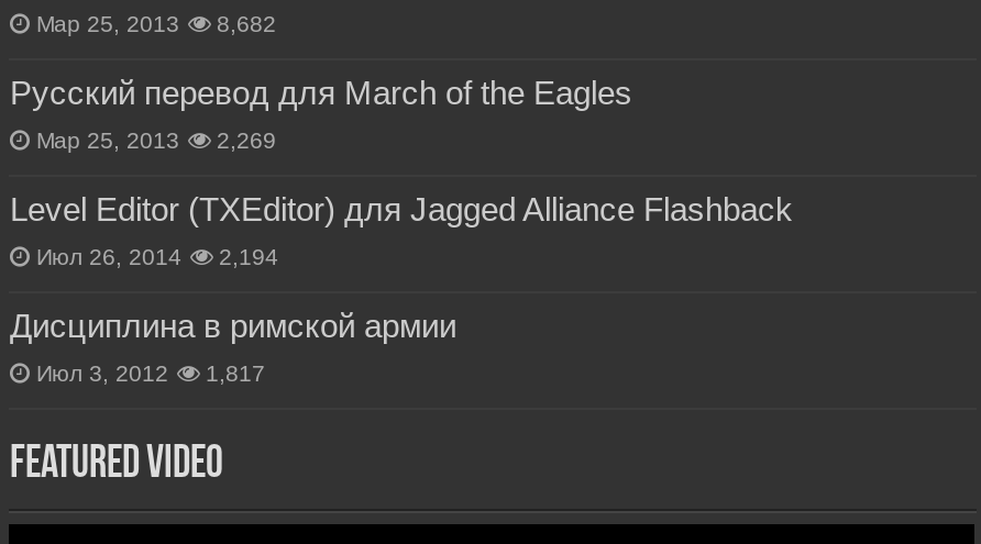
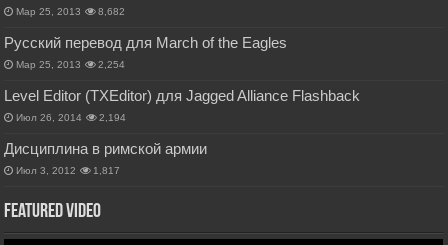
- Мар 25, 2013 2,269
+ Мар 25, 2013 2,254
